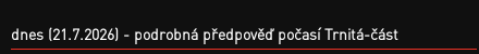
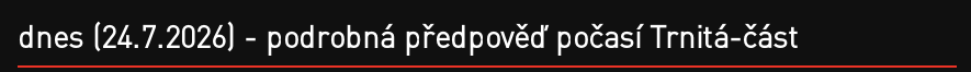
- dnes (21.7.2026) podrobná předpověď počasí Trnitá-část
+ dnes (24.7.2026) podrobná předpověď počasí Trnitá-část
